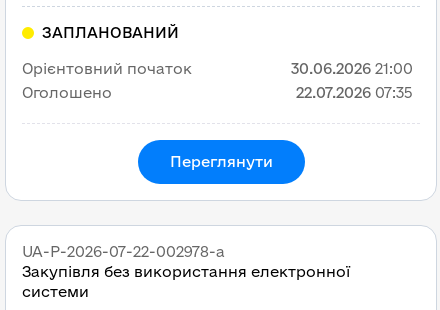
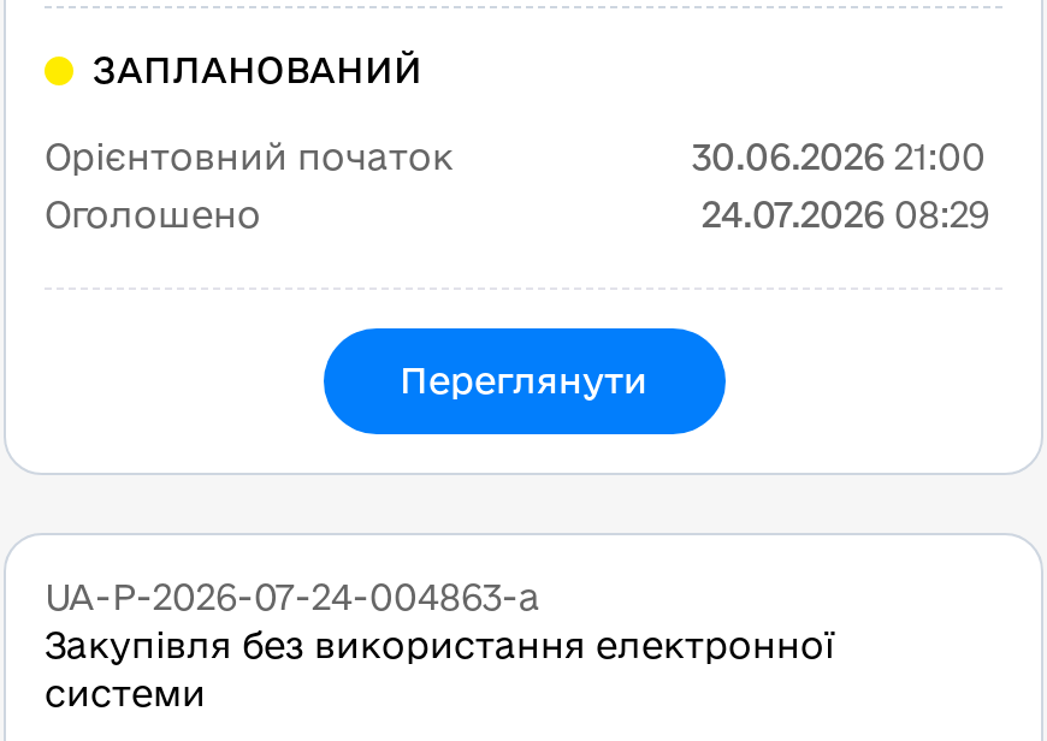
- 22.07.2026 07:35
+ 24.07.2026 08:29

- UA-P-2026-07-22-002978-a
+ UA-P-2026-07-24-004863-a
